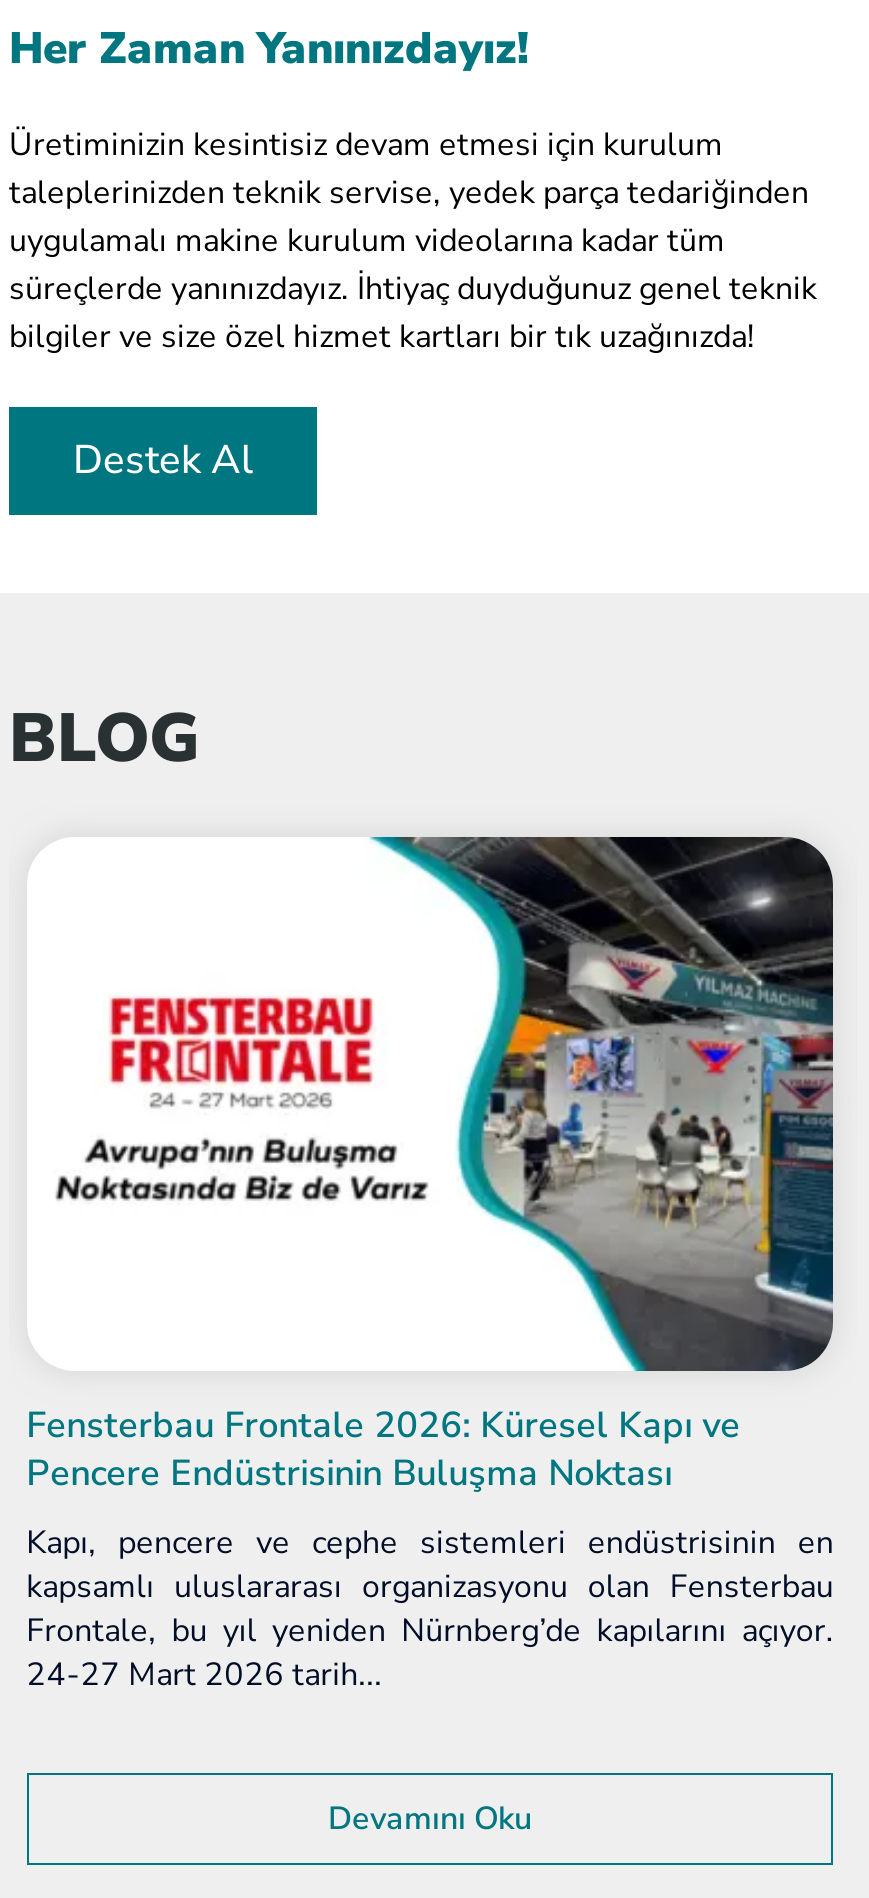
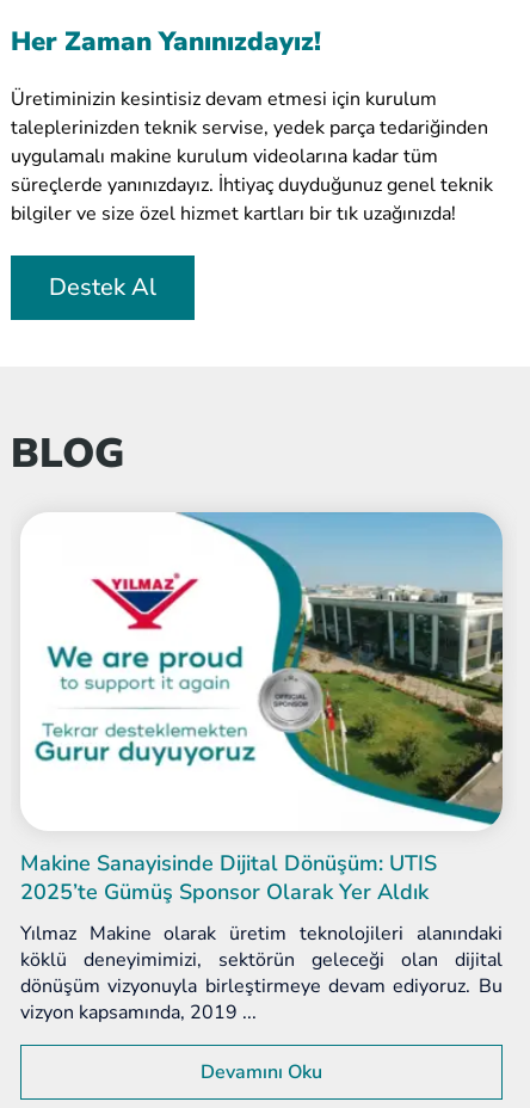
- [image]
- Fensterbau Frontale 2026: Küresel Kapı ve
- Pencere Endüstrisinin Buluşma Noktası
+ [image]
+ Makine Sanayisinde Dijital Dönüşüm: UTIS
+ 2025’te Gümüş Sponsor Olarak Yer Aldık

- Kapı, pencere ve cephe sistemleri endüstrisinin en
- kapsamlı uluslararası organizasyonu olan Fensterbau
- Frontale, bu yıl yeniden Nürnberg’de kapılarını açıyor.
- 24-27 Mart 2026 tarih...
+ Yılmaz Makine olarak üretim teknolojileri alanındaki
+ köklü deneyimimizi, sektörün geleceği olan dijital
+ dönüşüm vizyonuyla birleştirmeye devam ediyoruz. Bu
+ vizyon kapsamında, 2019 ...
